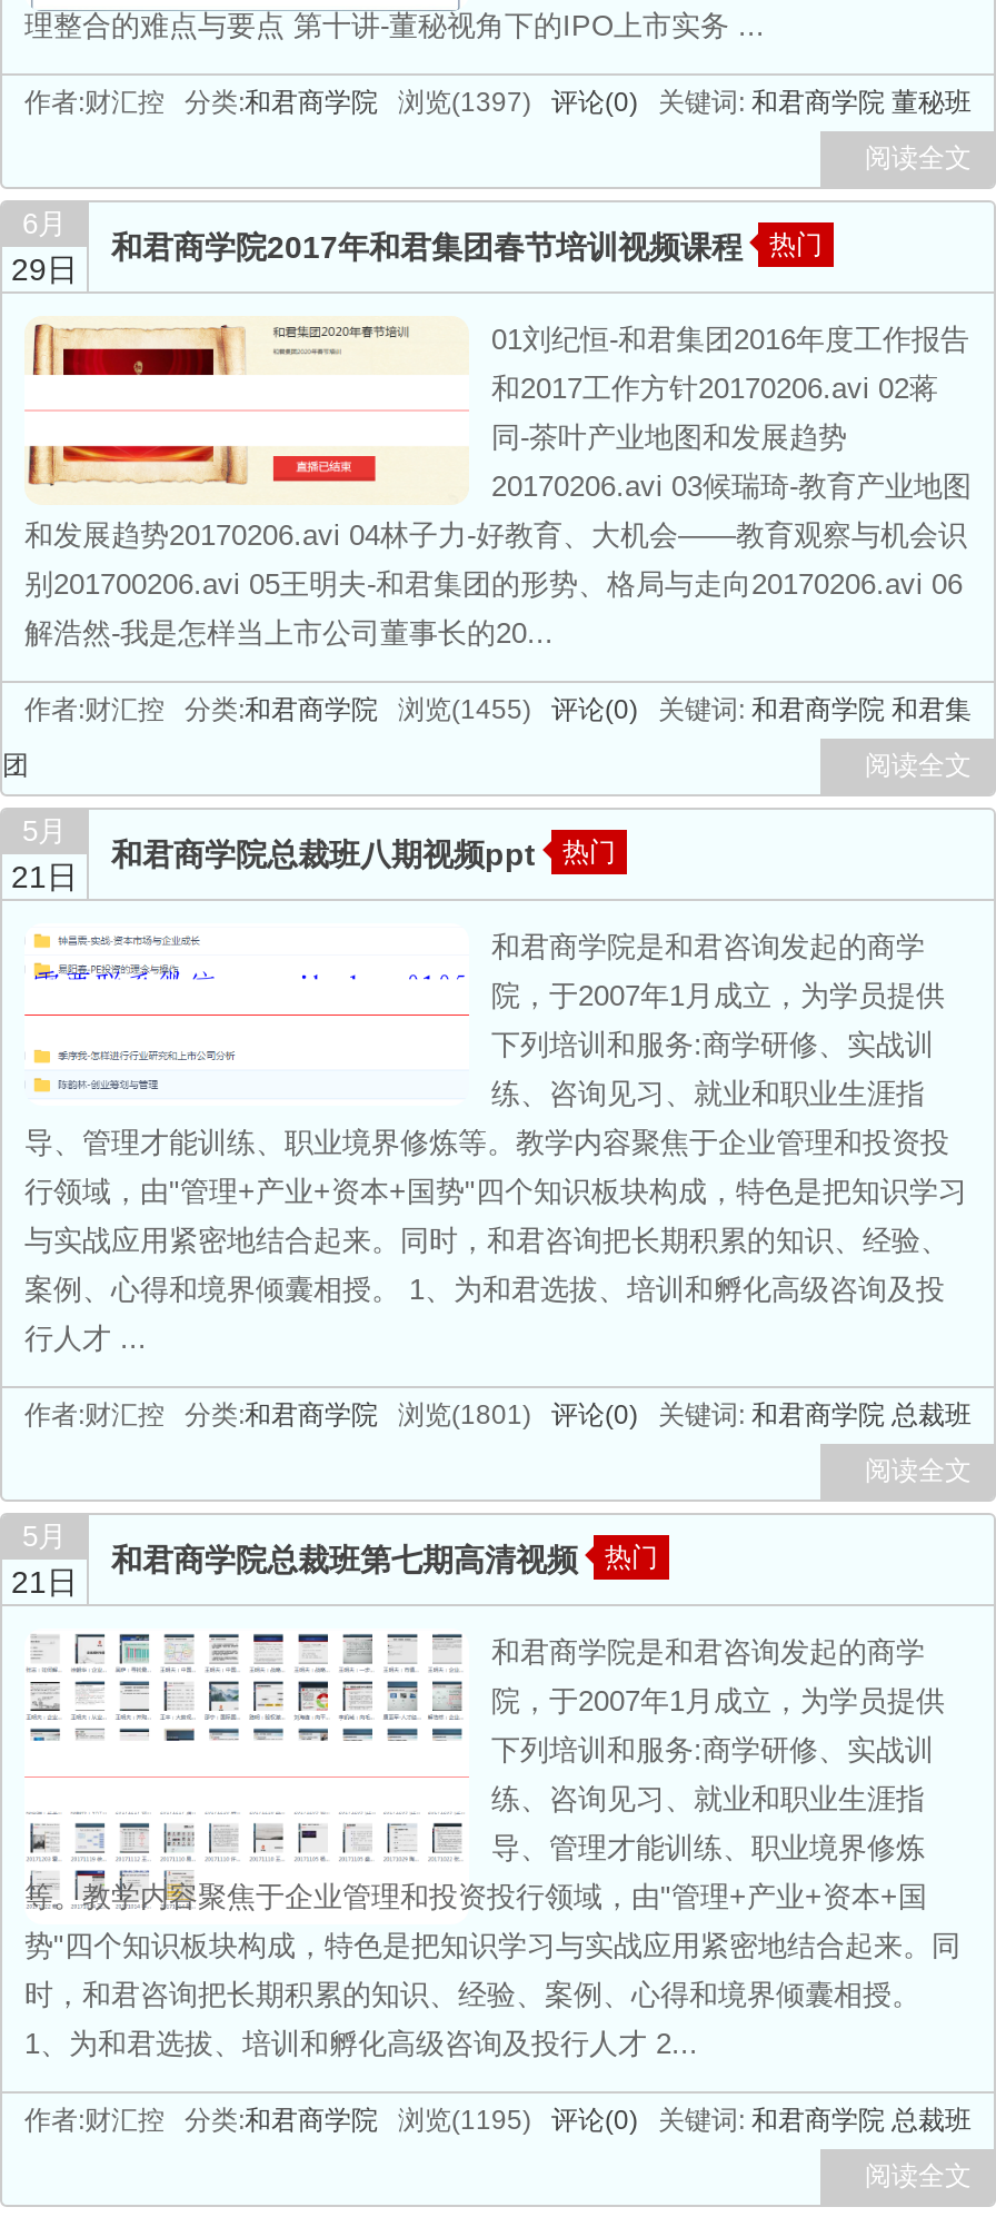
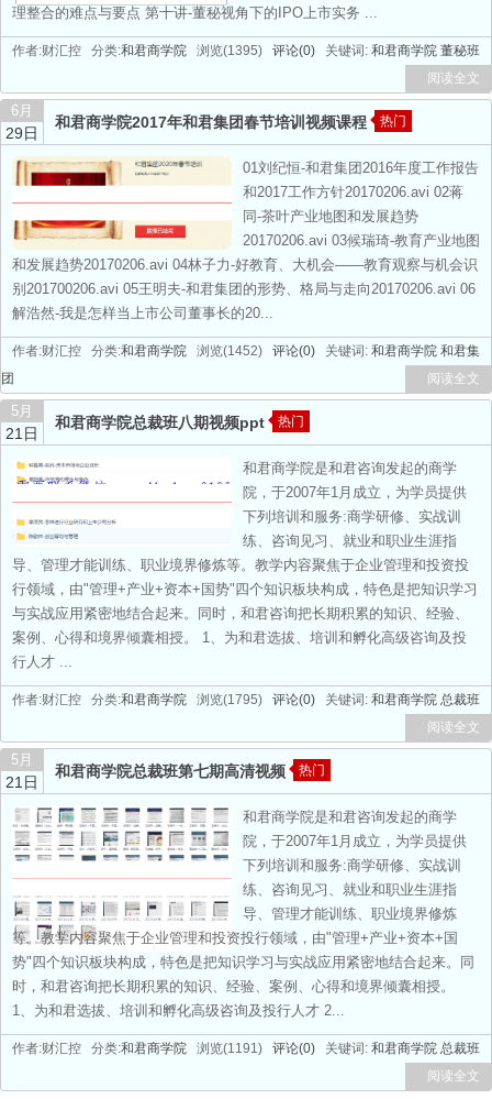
- 作者:财汇控 分类:和君商学院浏览(1397)评论(0)关键词:和君商学院 董秘班
+ 作者:财汇控 分类:和君商学院浏览(1395)评论(0)关键词:和君商学院 董秘班

- 作者:财汇控 分类:和君商学院浏览(1455)评论(0)关键词:和君商学院 和君集
+ 作者:财汇控 分类:和君商学院浏览(1452)评论(0)关键词:和君商学院 和君集

- 作者:财汇控 分类:和君商学院浏览(1801)评论(0)关键词:和君商学院 总裁班
+ 作者:财汇控 分类:和君商学院浏览(1795)评论(0)关键词:和君商学院 总裁班

- 作者:财汇控 分类:和君商学院浏览(1195)评论(0)关键词:和君商学院 总裁班
+ 作者:财汇控 分类:和君商学院浏览(1191)评论(0)关键词:和君商学院 总裁班
